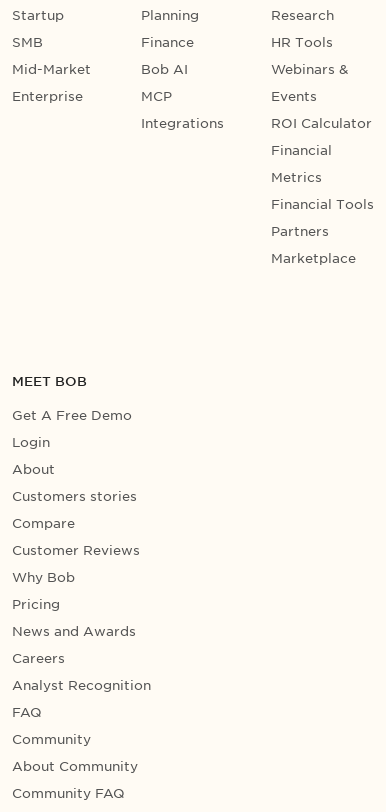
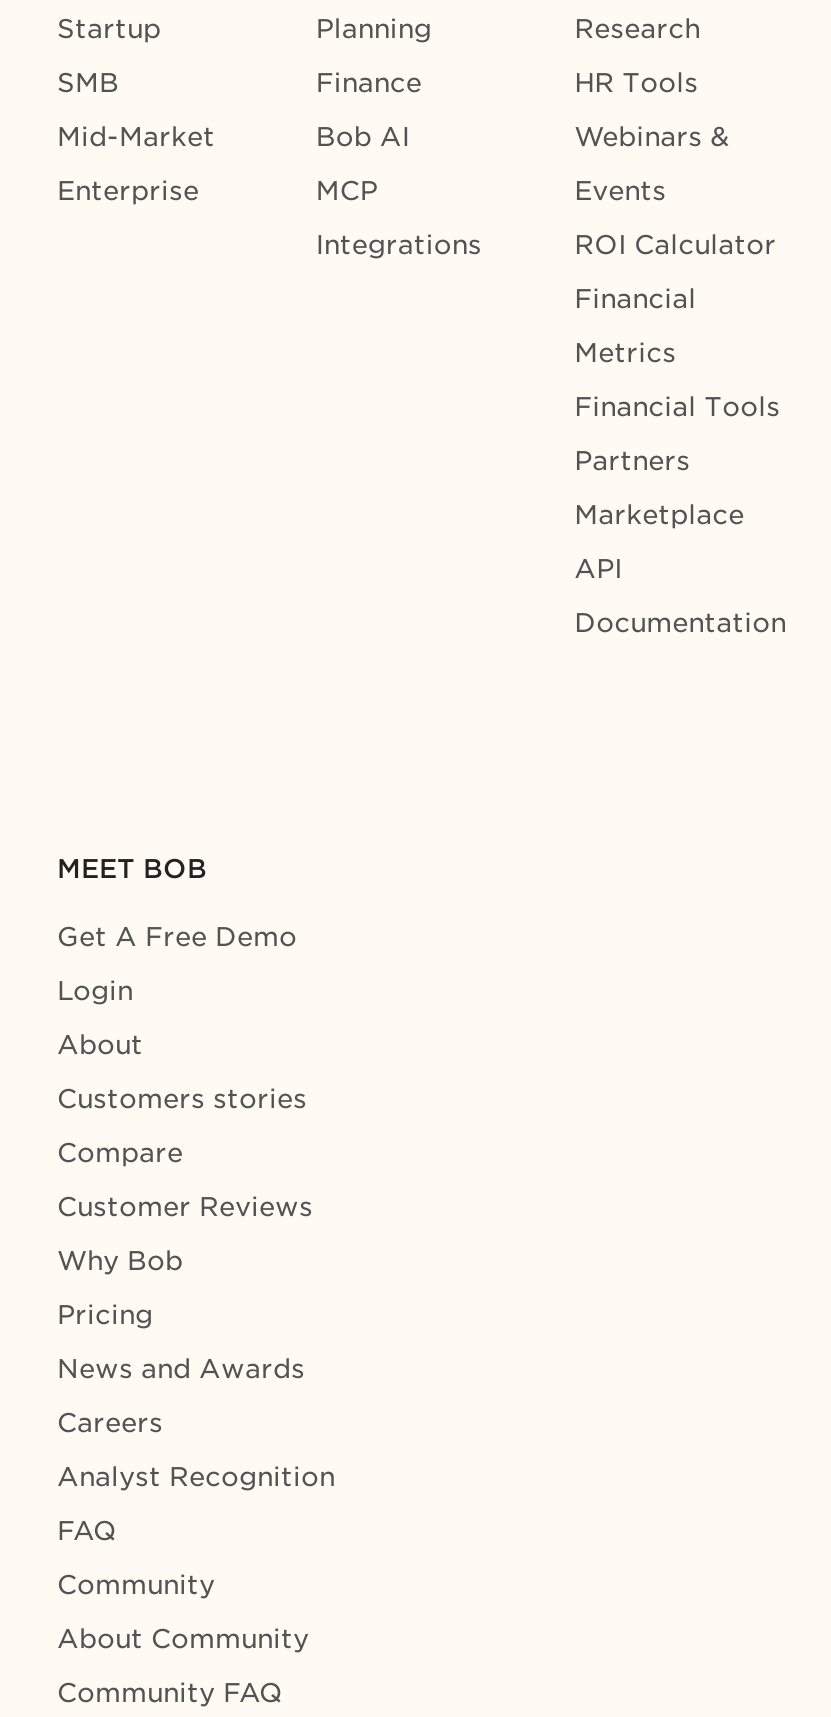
+ API
+ Documentation
